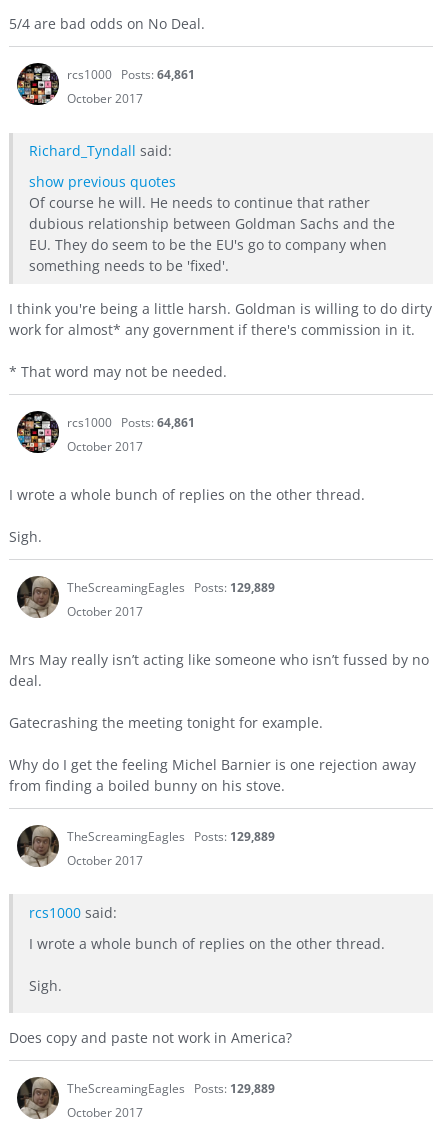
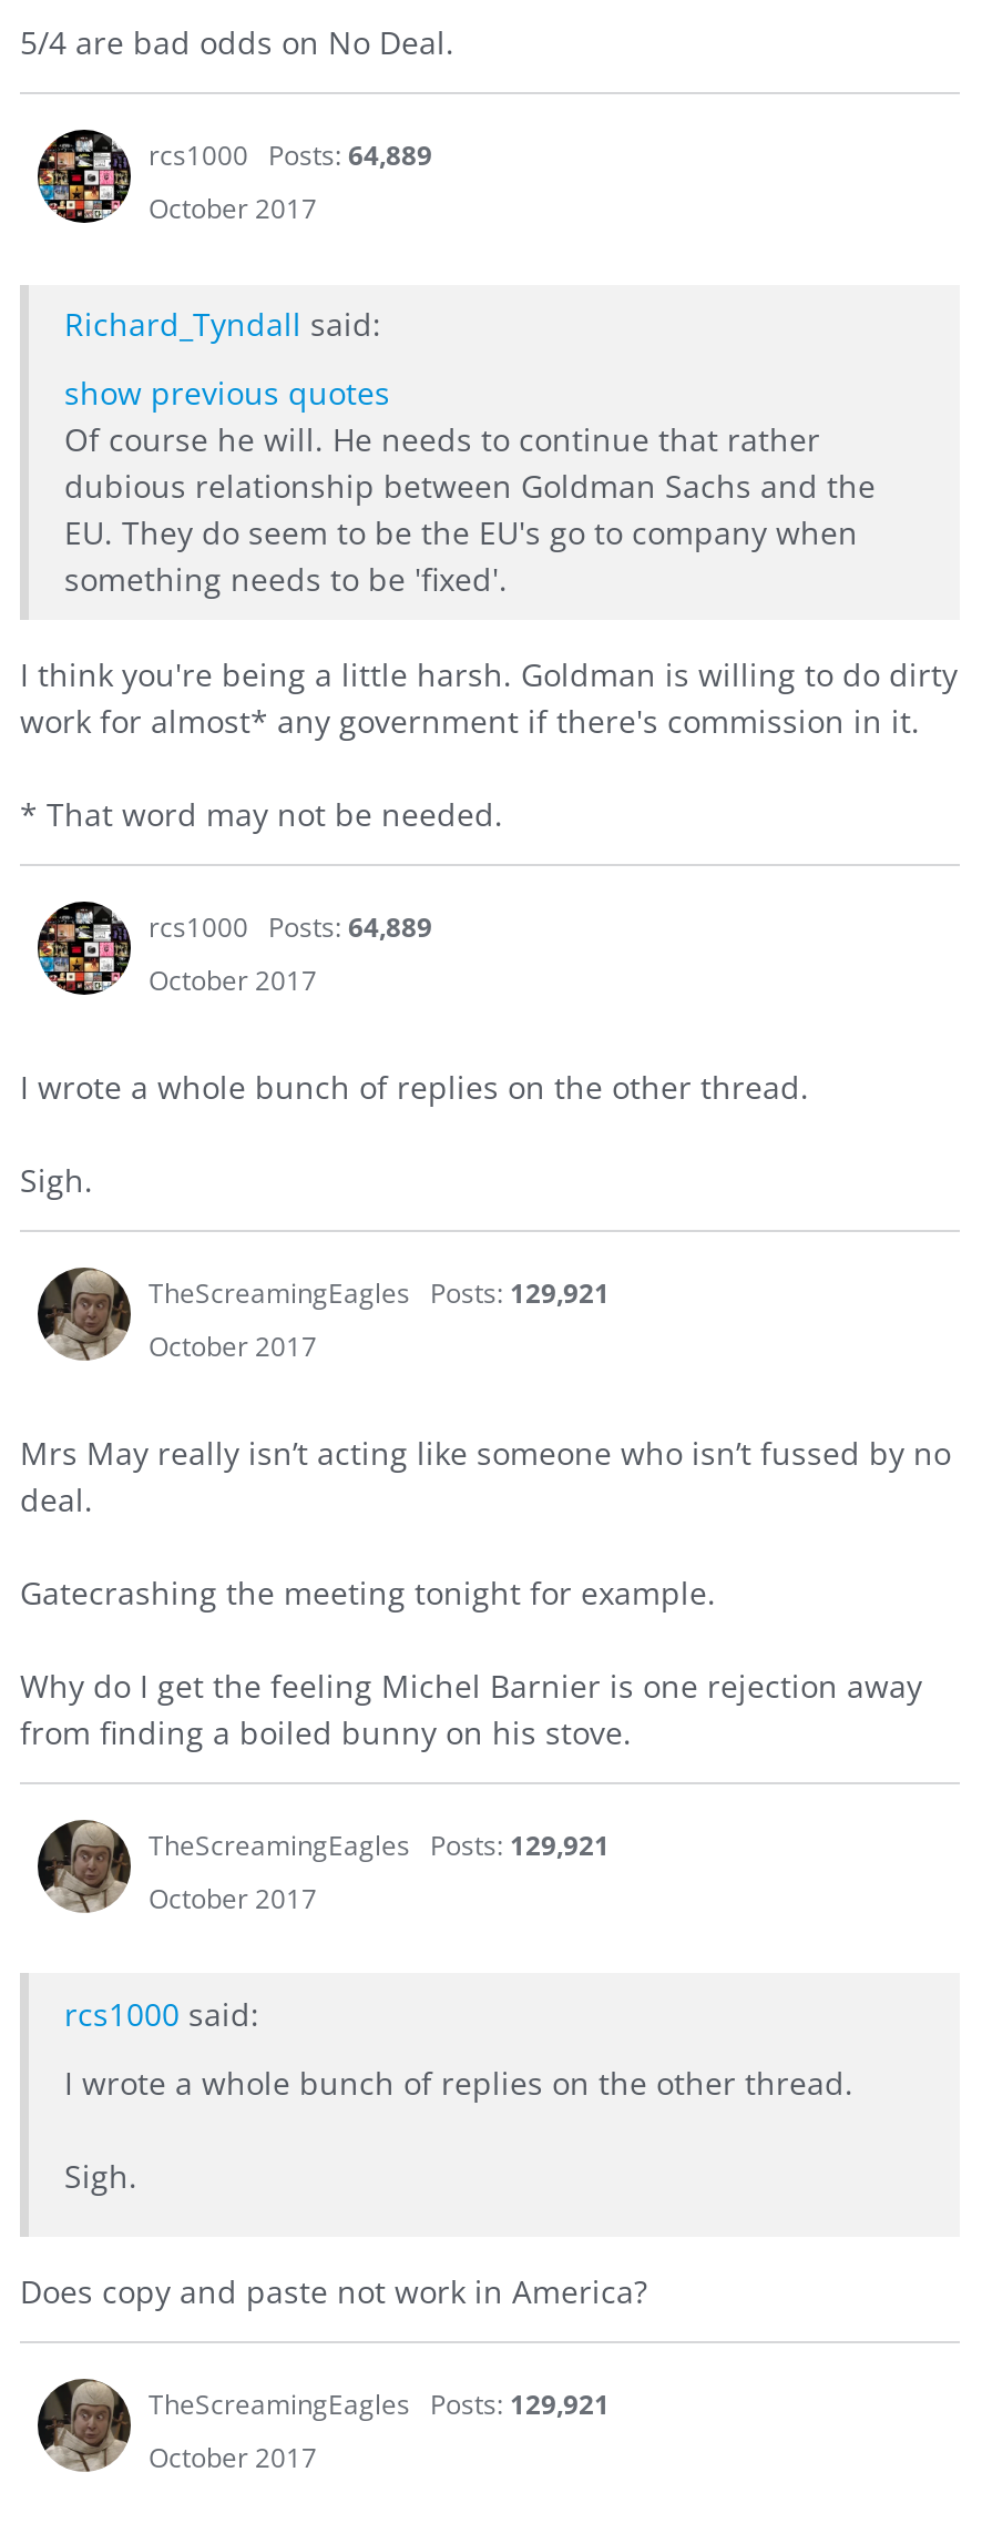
- rcs1000 Posts: 64,861
+ rcs1000 Posts: 64,889

- rcs1000 Posts: 64,861
+ rcs1000 Posts: 64,889

- TheScreamingEagles Posts: 129,889
+ TheScreamingEagles Posts: 129,921

- TheScreamingEagles Posts: 129,889
+ TheScreamingEagles Posts: 129,921

- TheScreamingEagles Posts: 129,889
+ TheScreamingEagles Posts: 129,921
